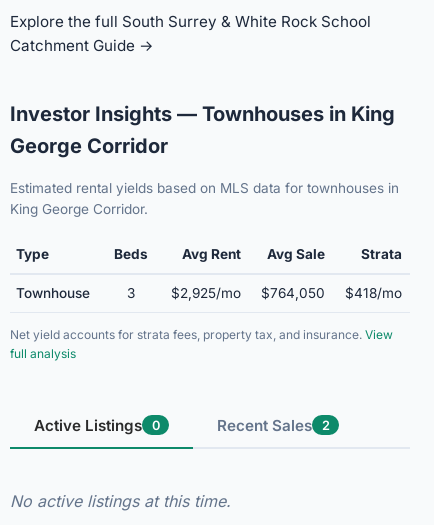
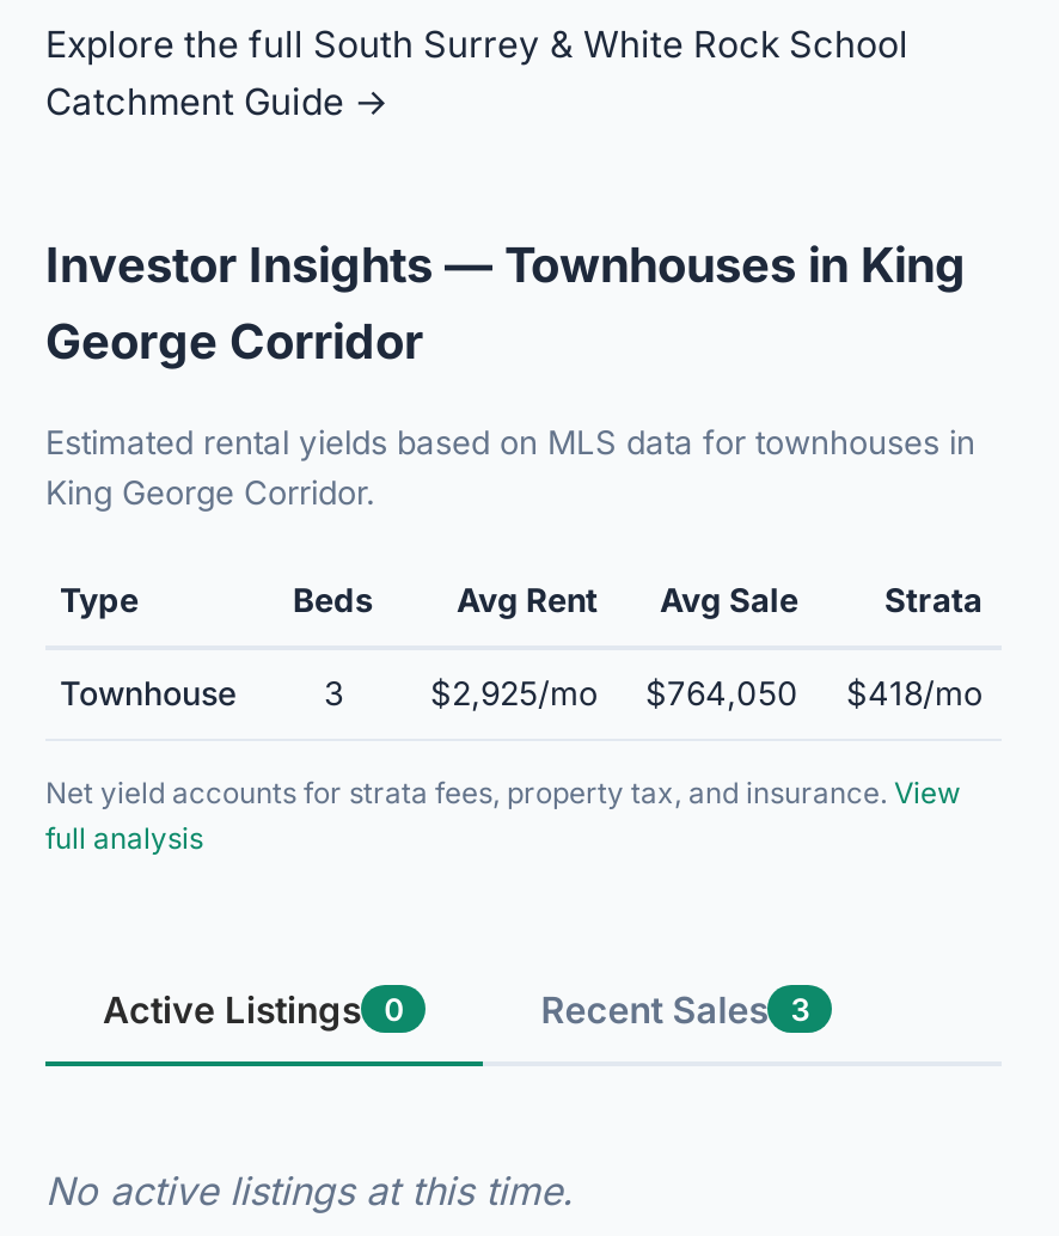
- Recent Sales 2
+ Recent Sales 3
